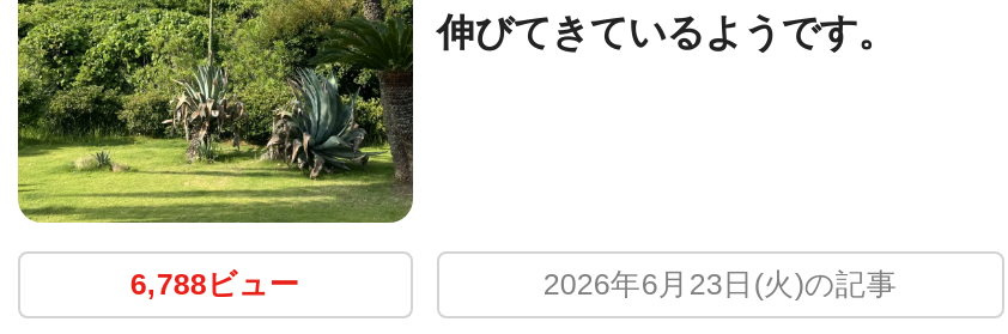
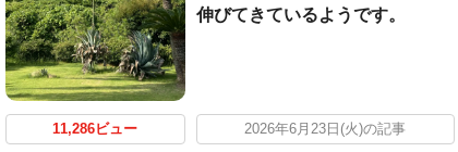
- 6,788ビュー
+ 11,286ビュー
